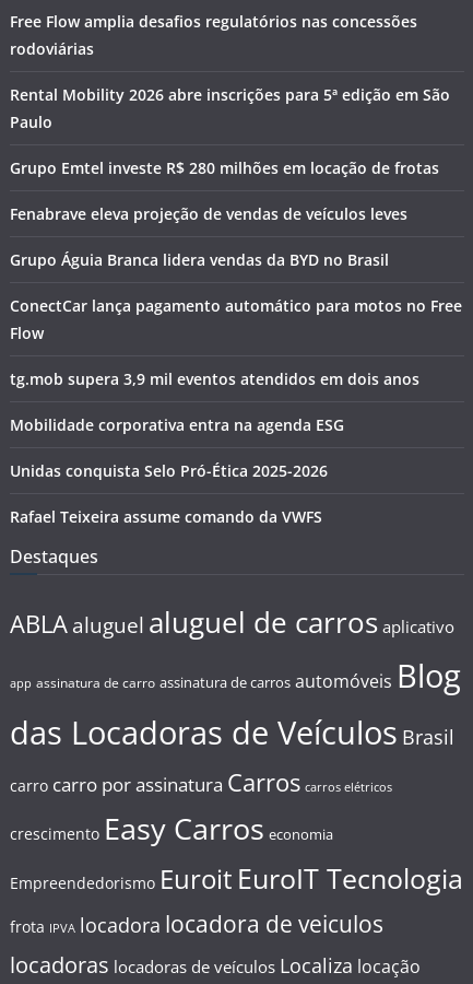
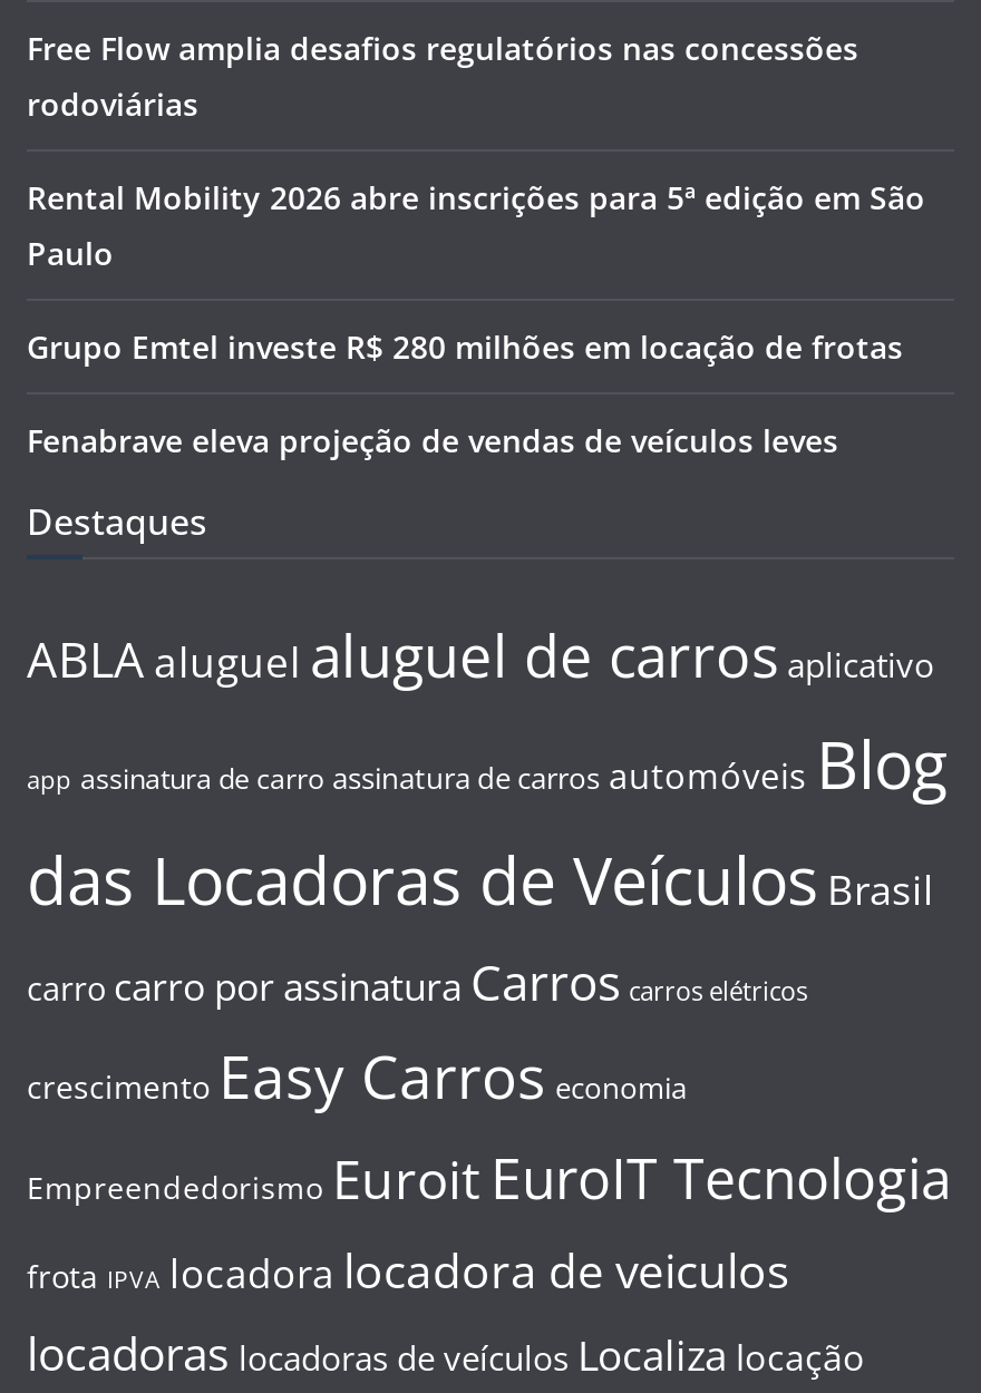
- Grupo Águia Branca lidera vendas da BYD no Brasil
- ConectCar lança pagamento automático para motos no Free
- Flow
- tg.mob supera 3,9 mil eventos atendidos em dois anos
- Mobilidade corporativa entra na agenda ESG
- Unidas conquista Selo Pró-Ética 2025-2026
- Rafael Teixeira assume comando da VWFS
